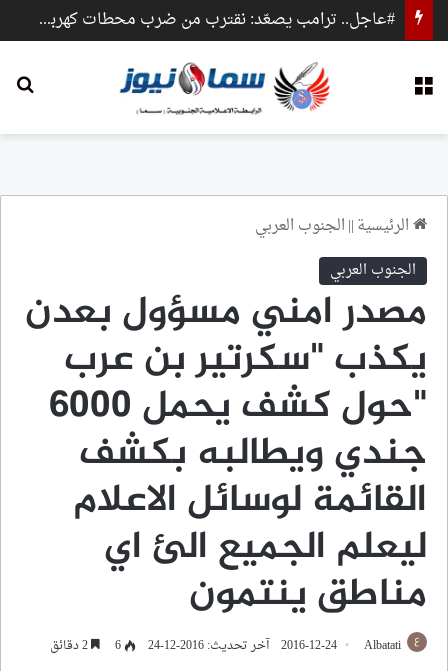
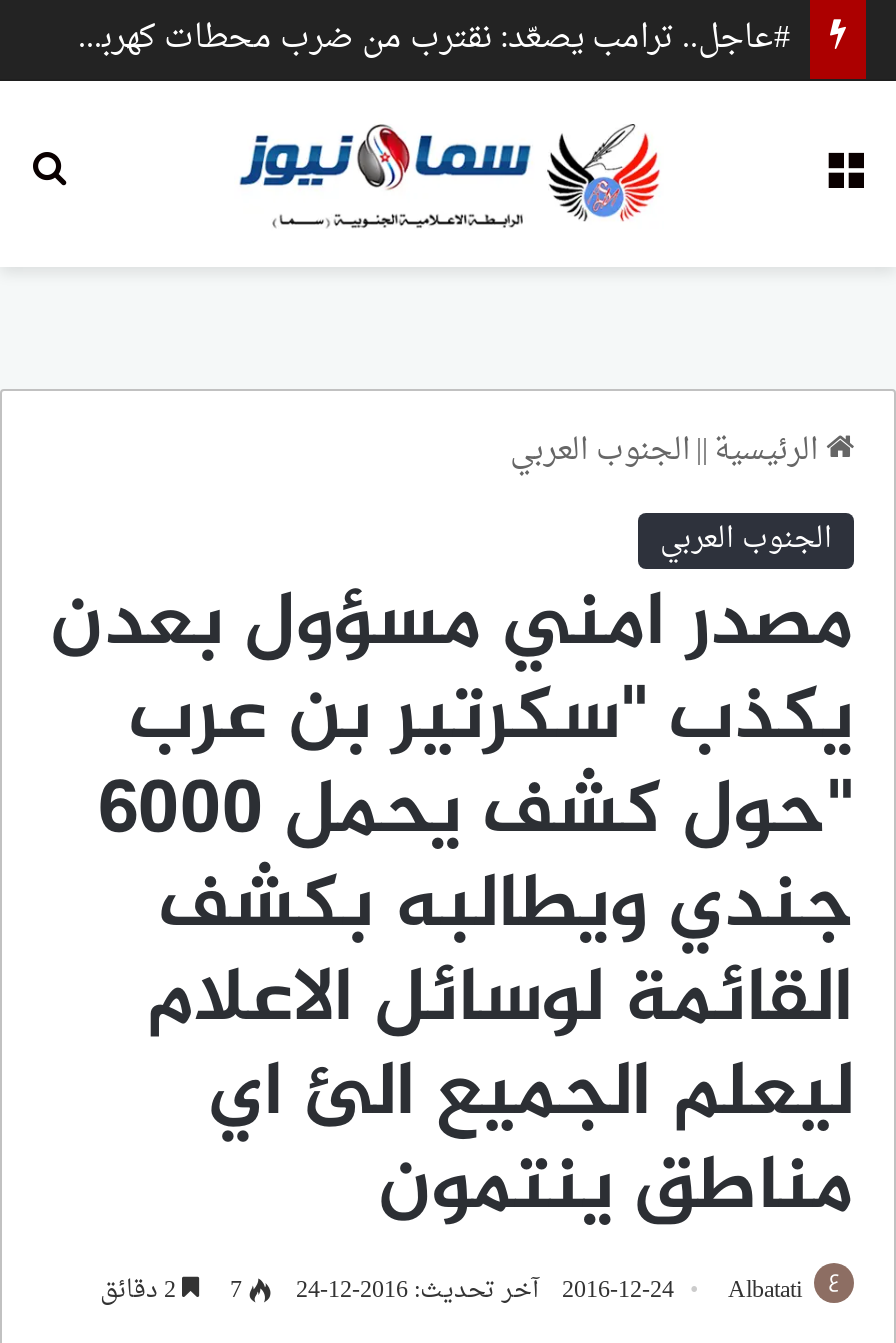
- 6
+ 7
